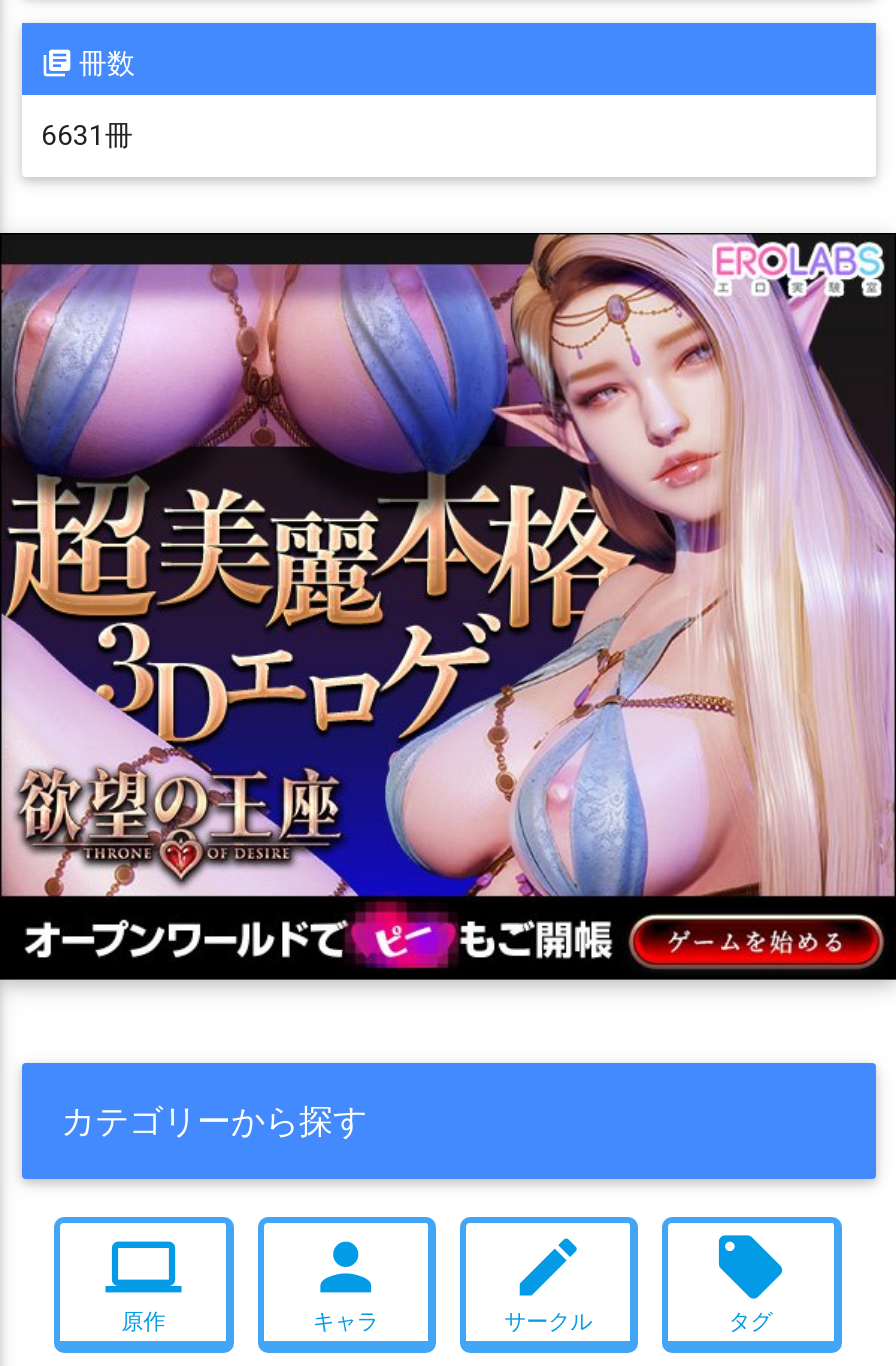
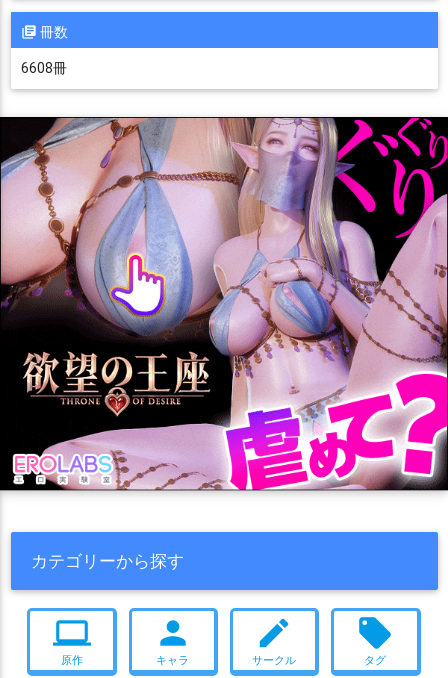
- 6631冊
+ 6608冊

- [image]
+ [image]
